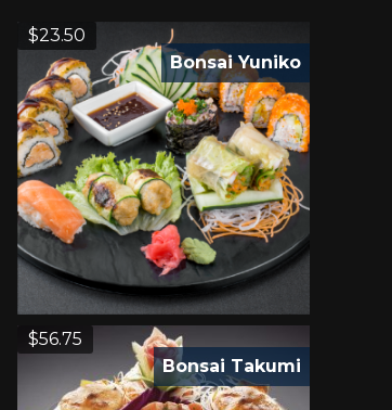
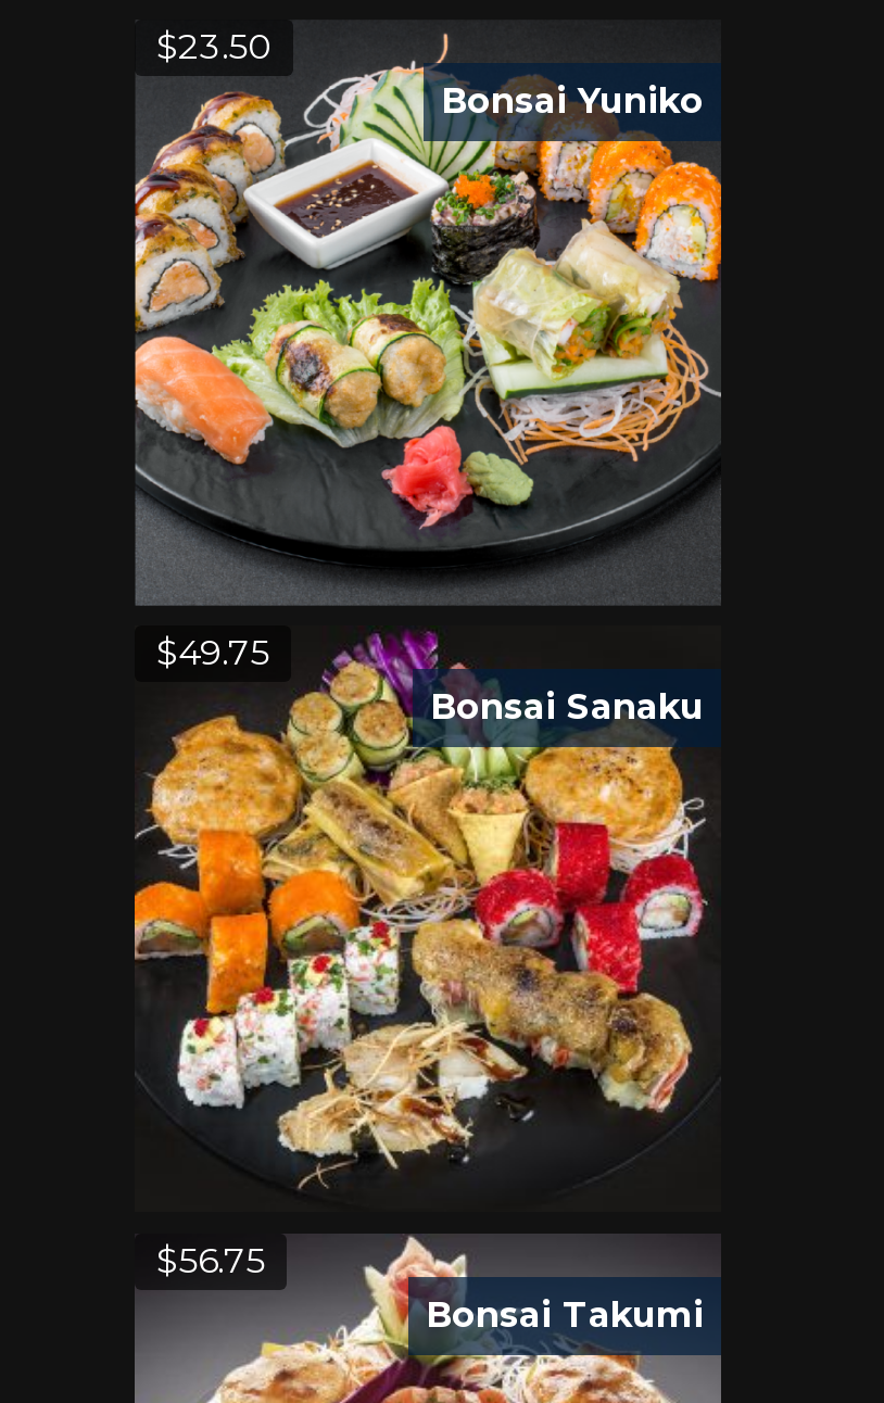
+ [image]
+ Bonsai Sanaku

+ $49.75
